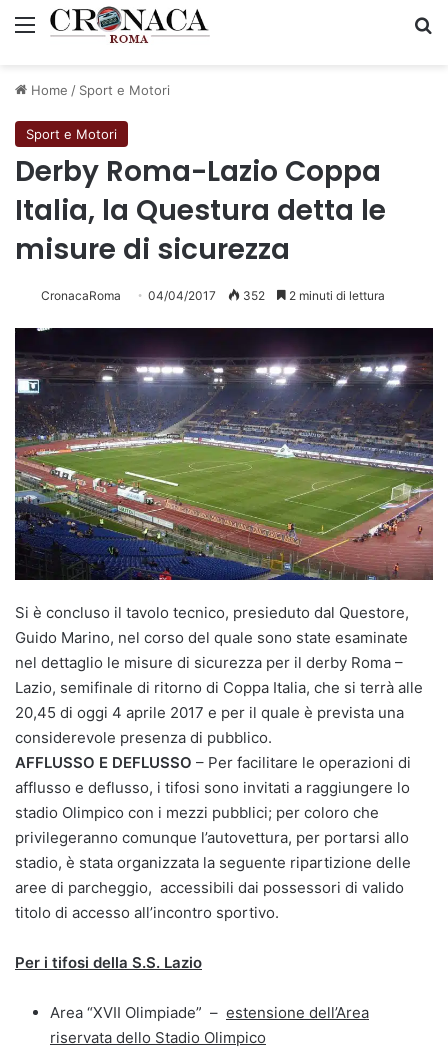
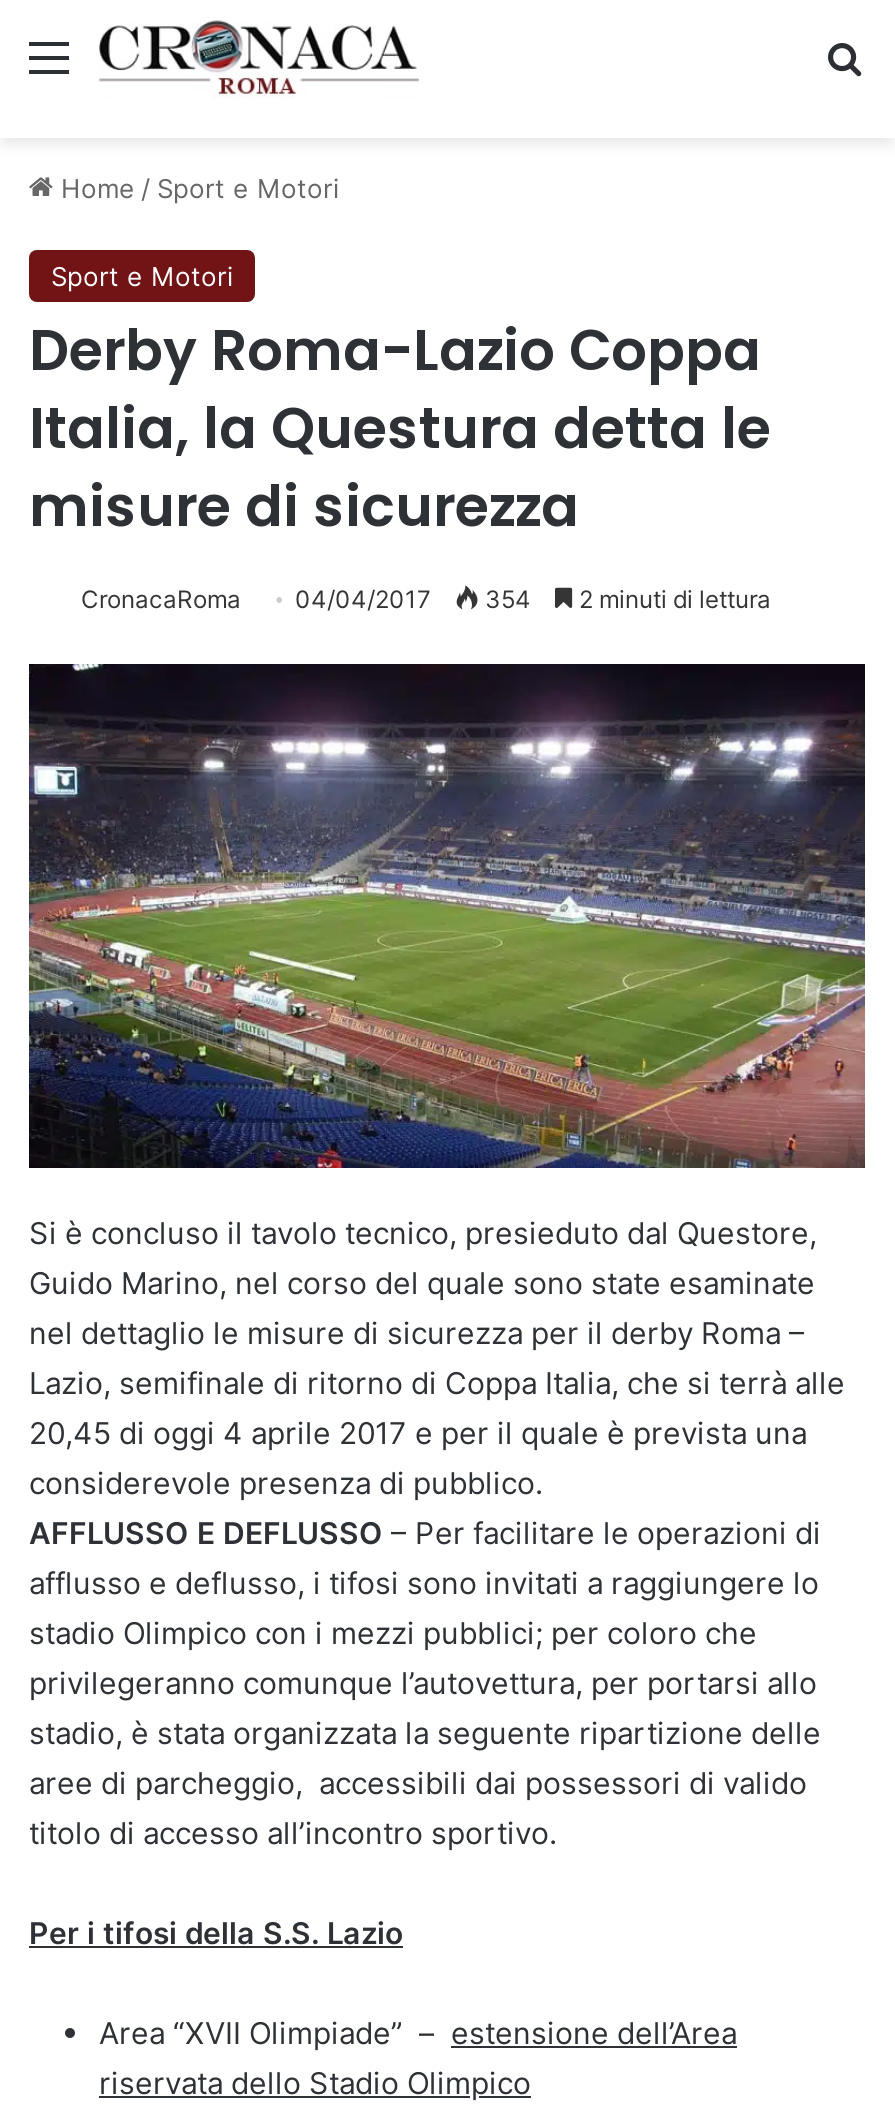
- CronacaRoma 04/04/2017 352 2 minuti di lettura
+ CronacaRoma 04/04/2017 354 2 minuti di lettura
